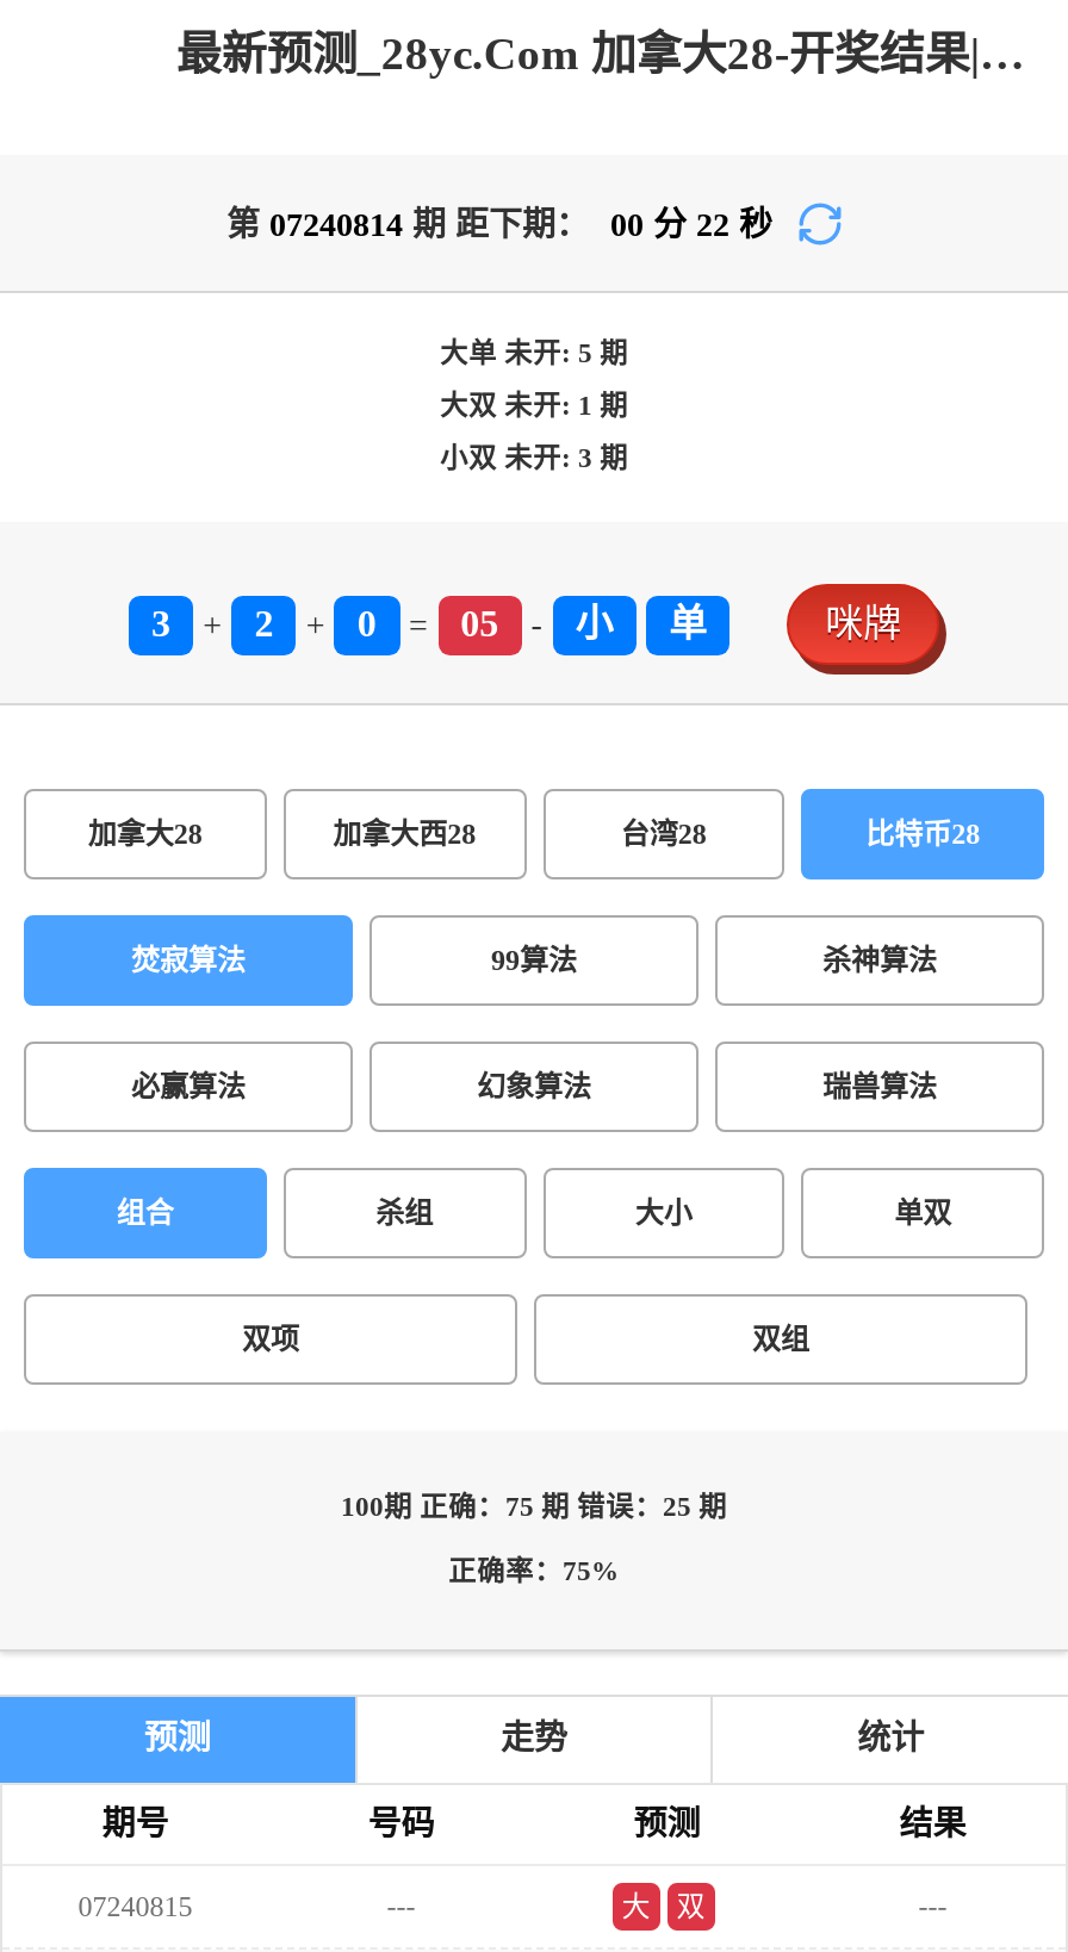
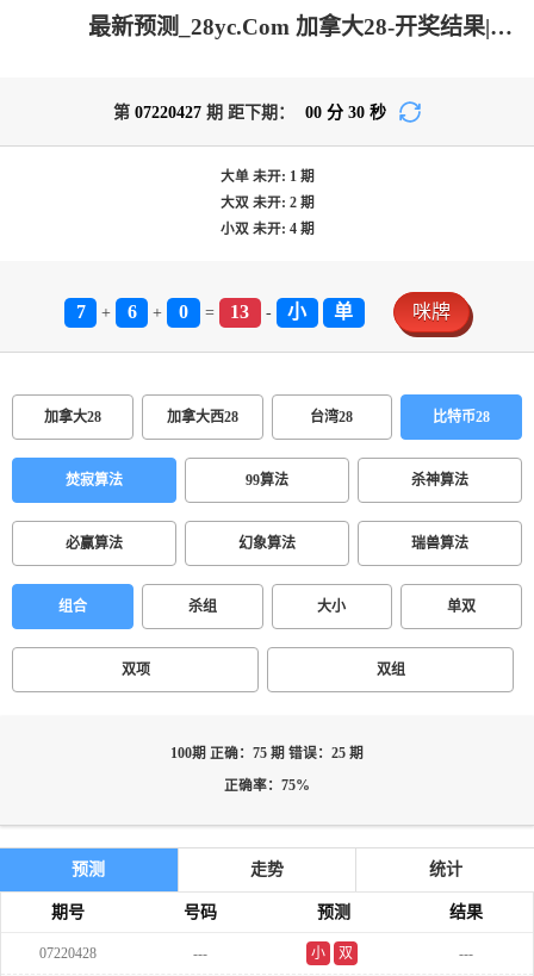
- 第07240814期 距下期： 00分 22秒
+ 第07220427期 距下期： 00分 30秒

- 大单未开: 5期
+ 大单未开: 1期

- 大双未开: 1期
+ 大双未开: 2期

- 小双未开: 3期
+ 小双未开: 4期

- 3
+ 7

- 2
+ 6

- 05
+ 13

- 07240815
+ 07220428

- 大
+ 小
